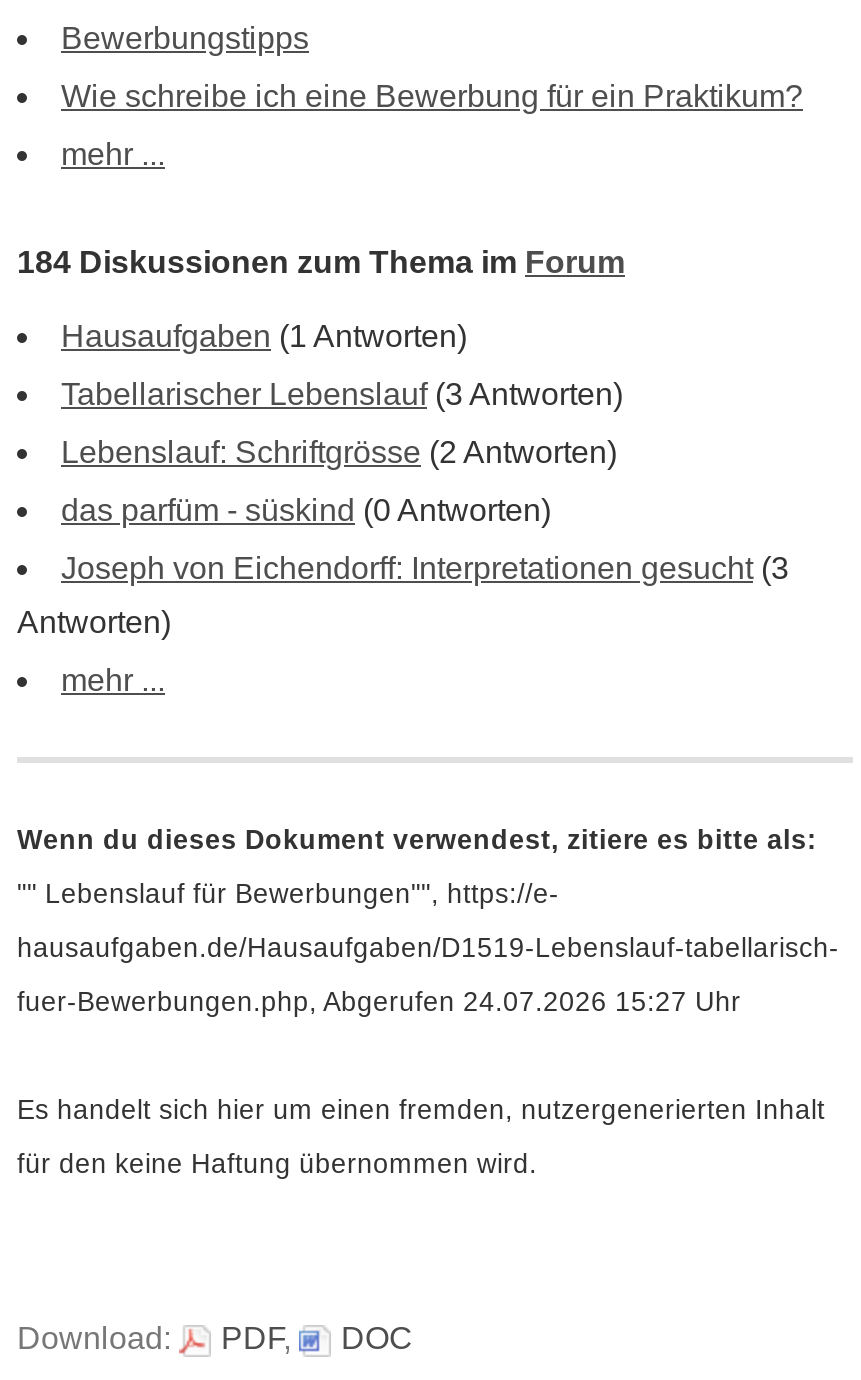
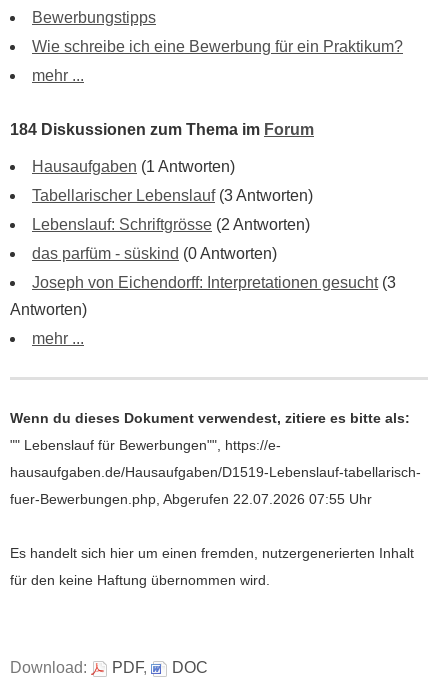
- fuer-Bewerbungen.php, Abgerufen 24.07.2026 15:27 Uhr
+ fuer-Bewerbungen.php, Abgerufen 22.07.2026 07:55 Uhr
